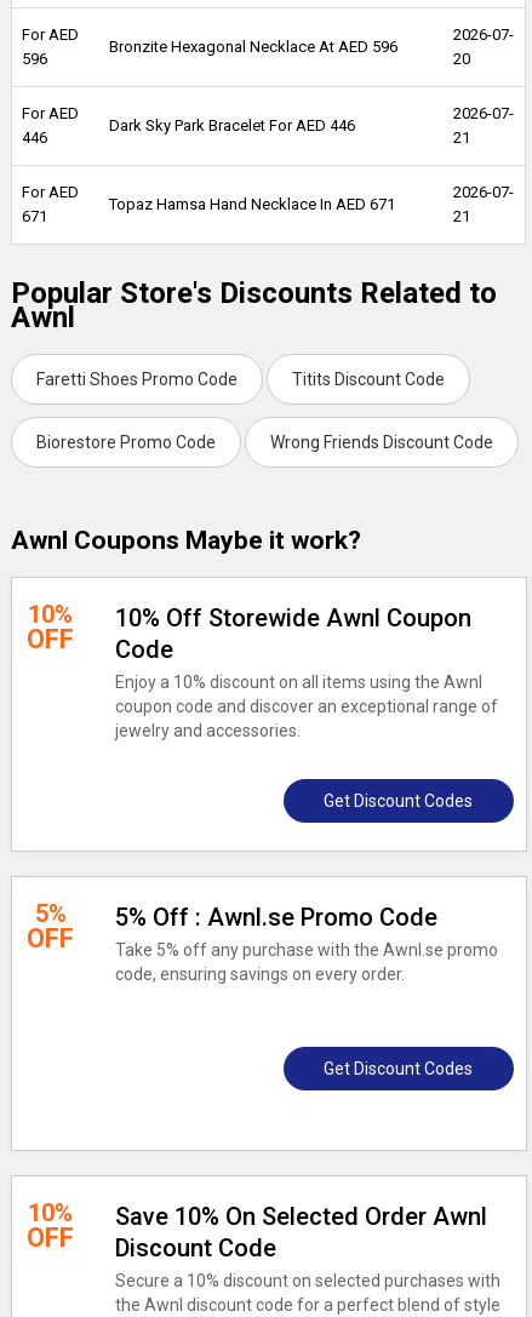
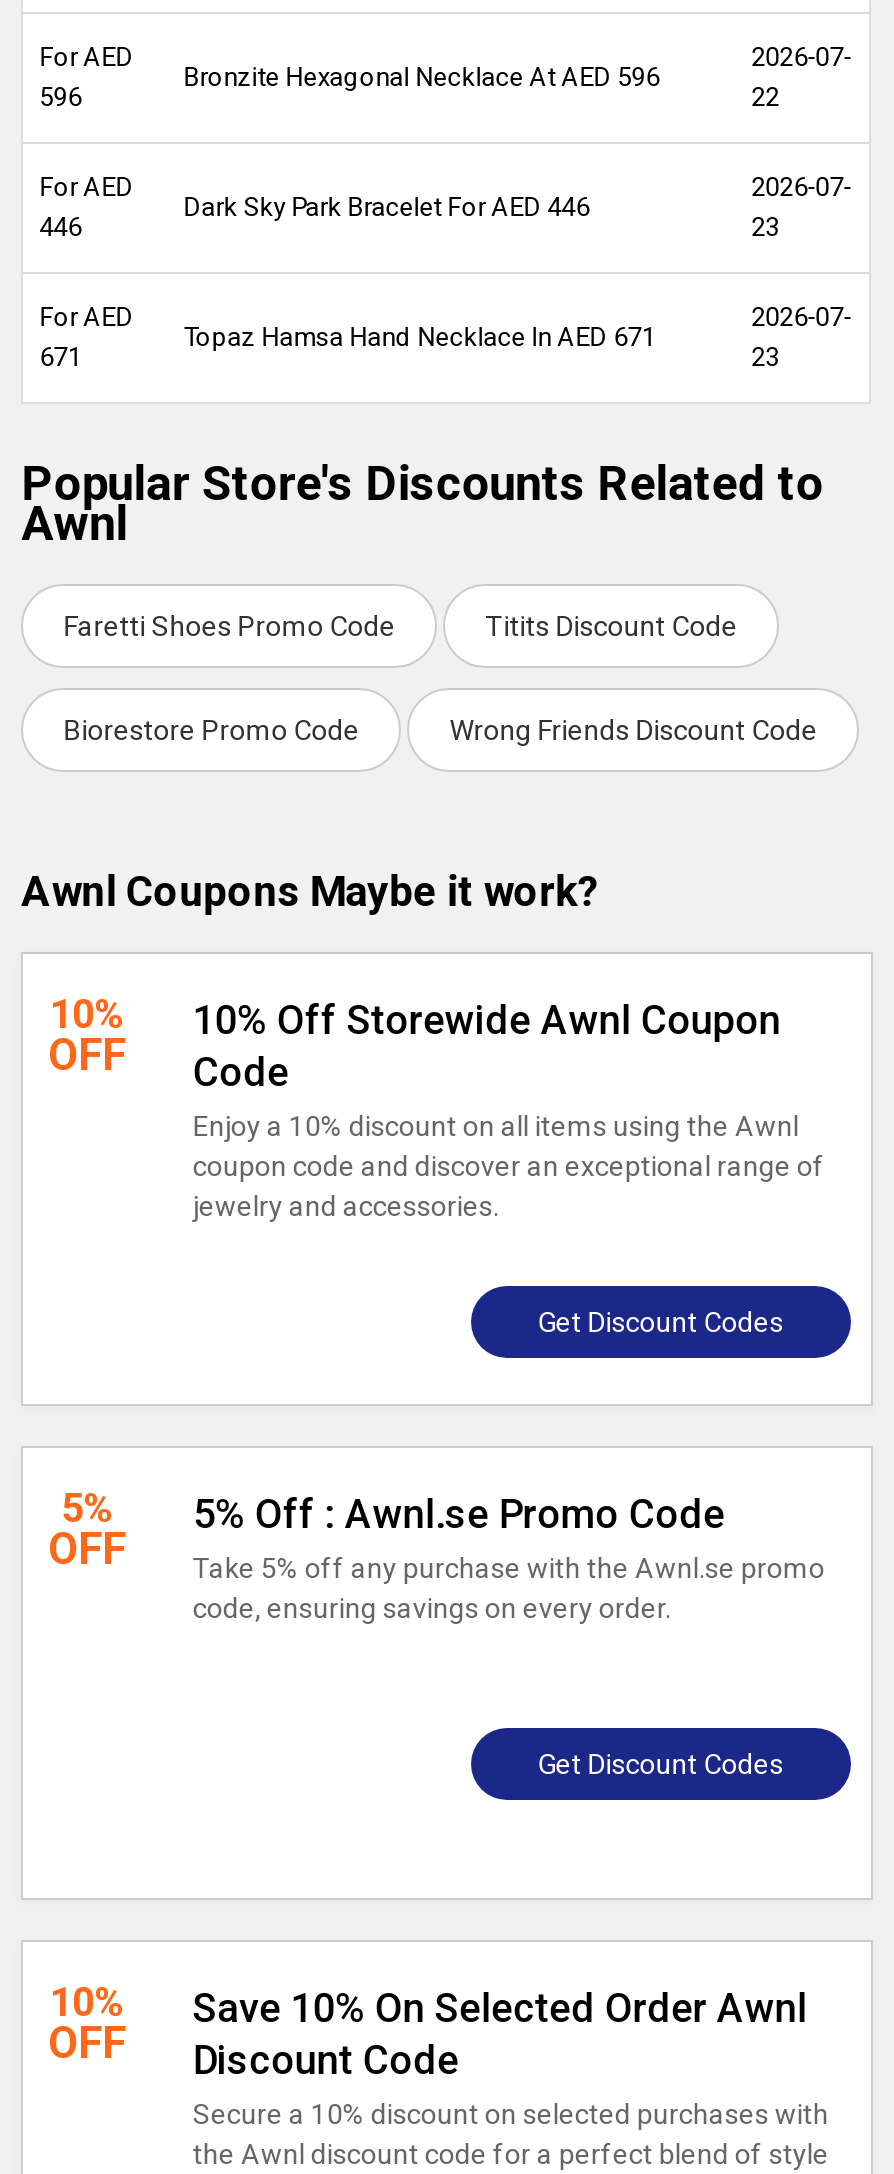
- 20
+ 22

- 21
+ 23

- 21
+ 23
